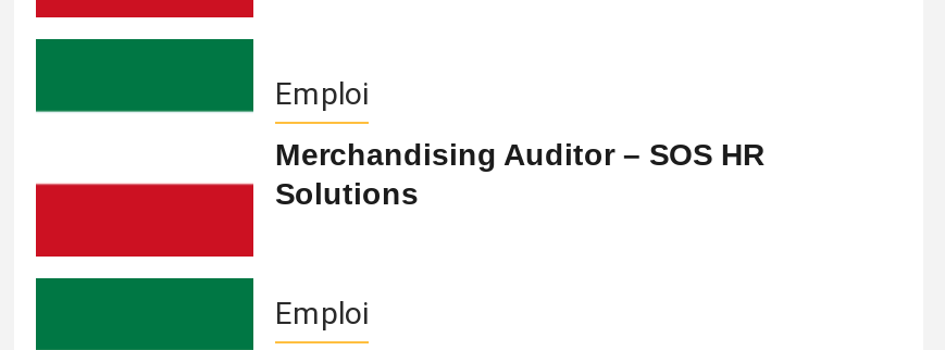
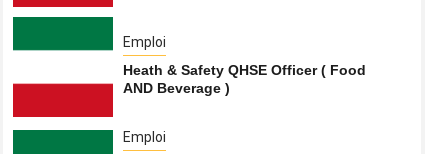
- Merchandising Auditor – SOS HR
- Solutions
+ Heath & Safety QHSE Officer ( Food
+ AND Beverage )
